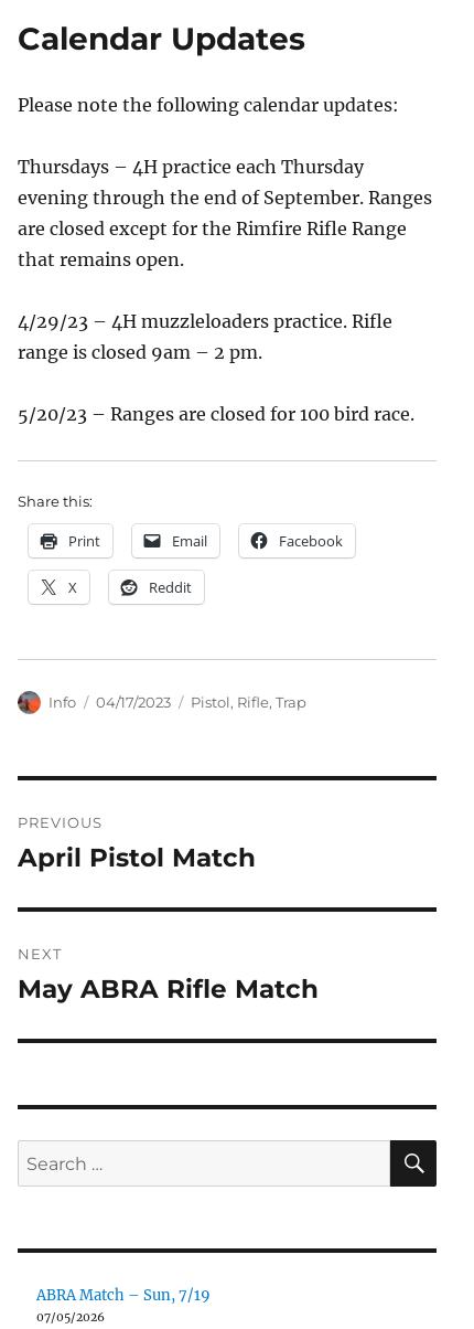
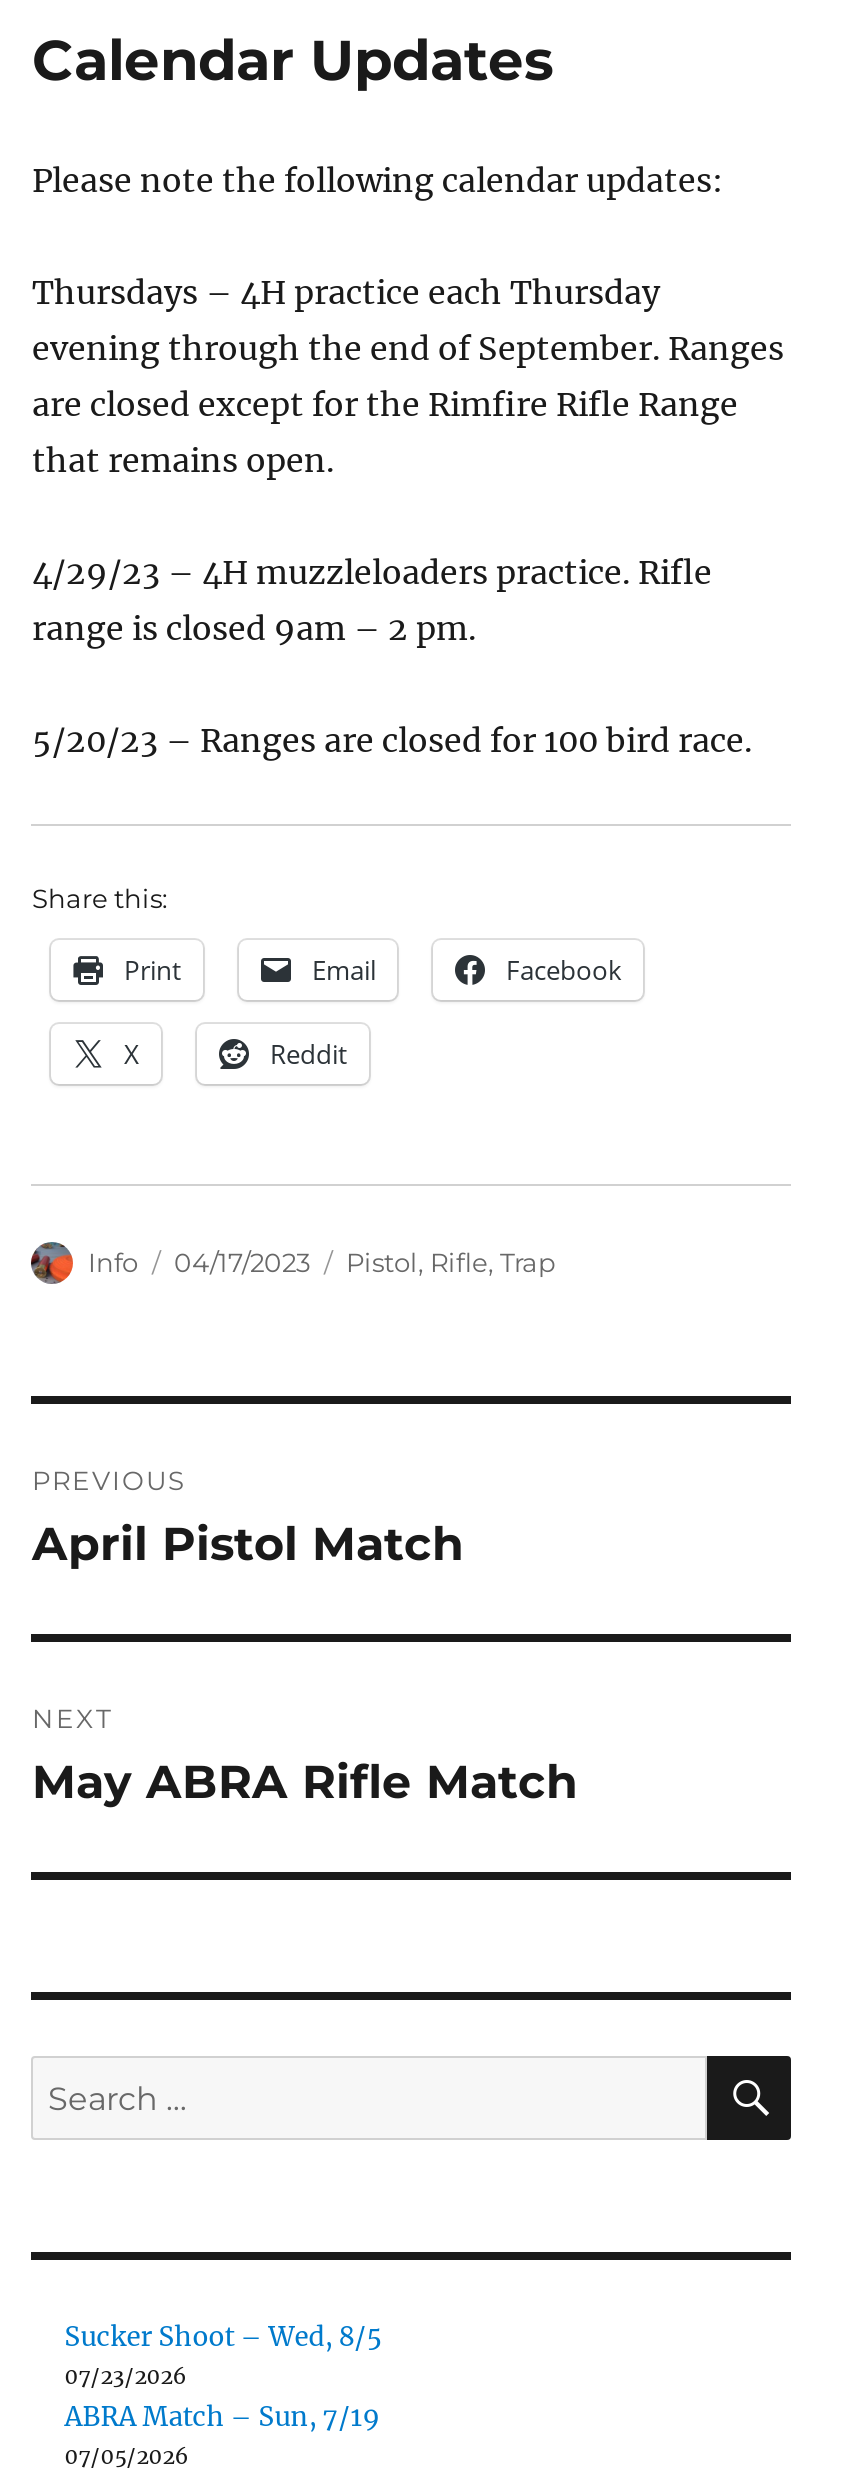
+ Sucker Shoot – Wed, 8/5
+ 07/23/2026
